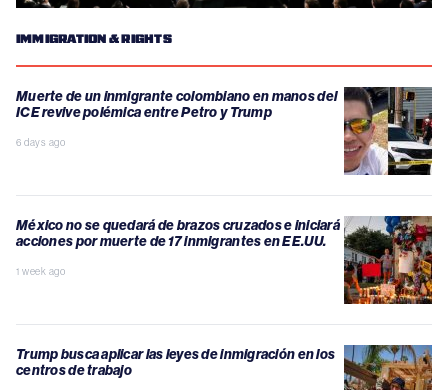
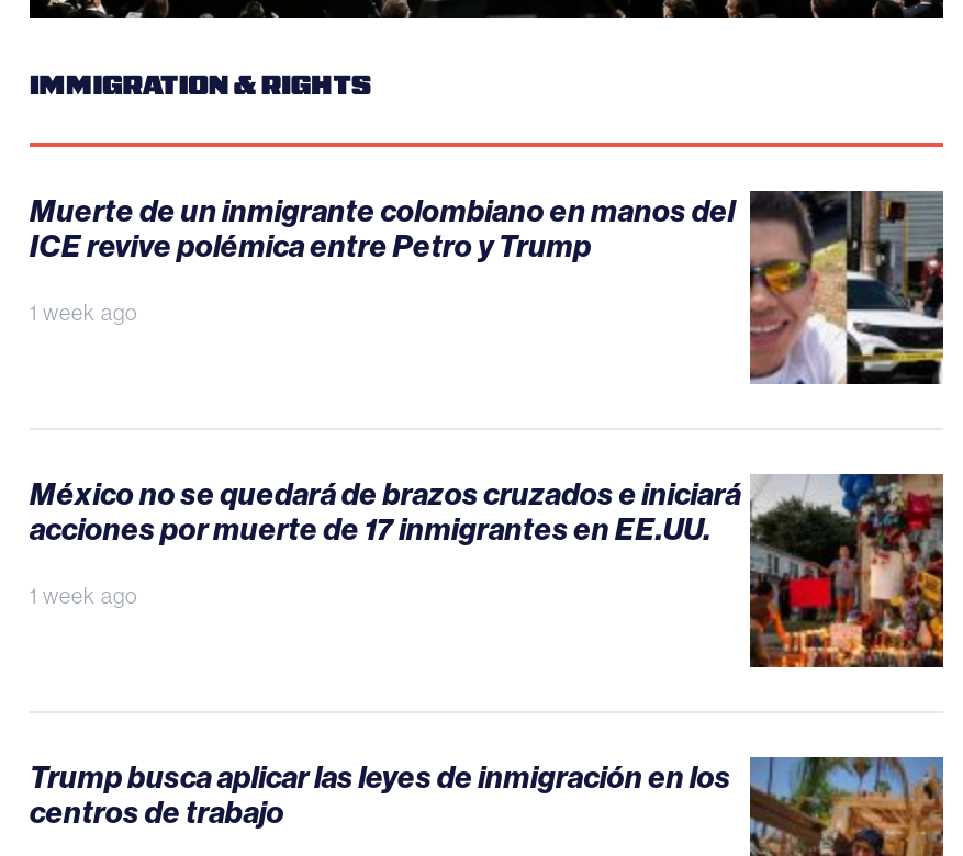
- 6 days ago
+ 1 week ago
